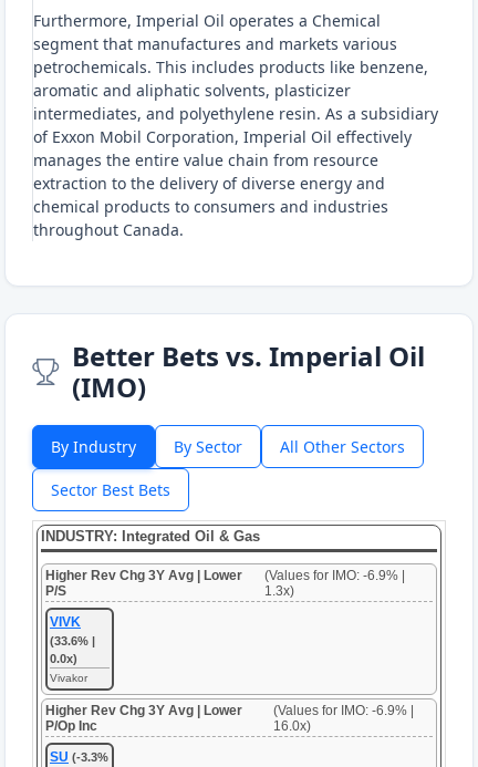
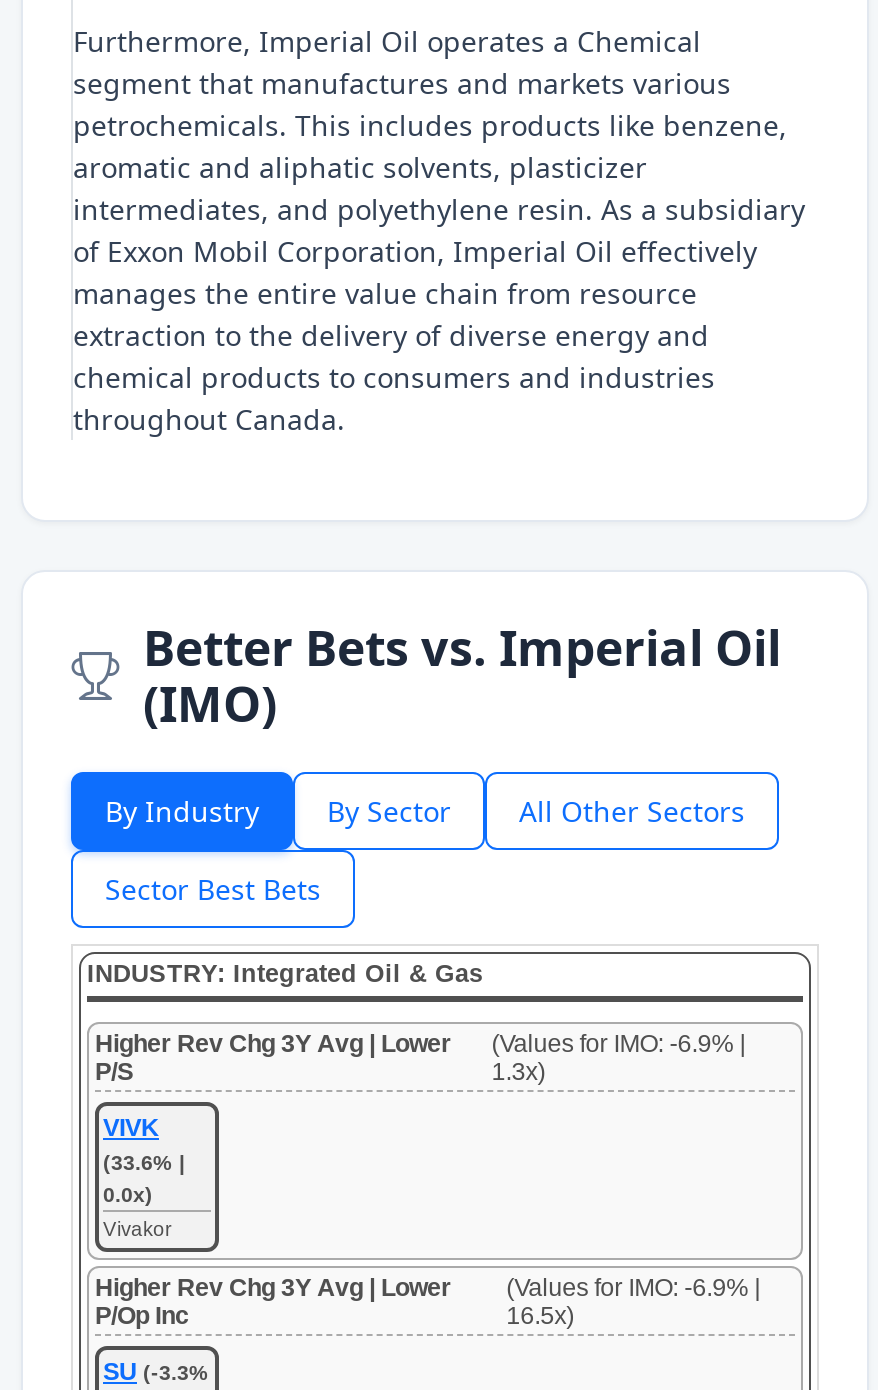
- 16.0x)
+ 16.5x)
